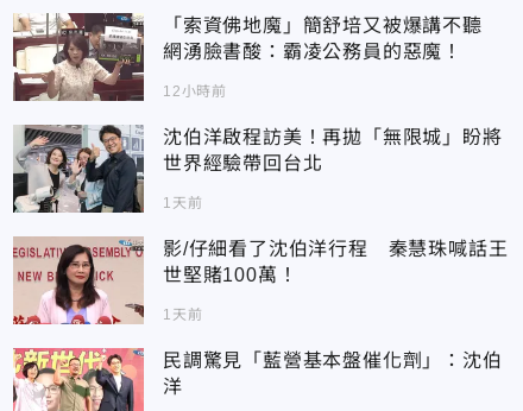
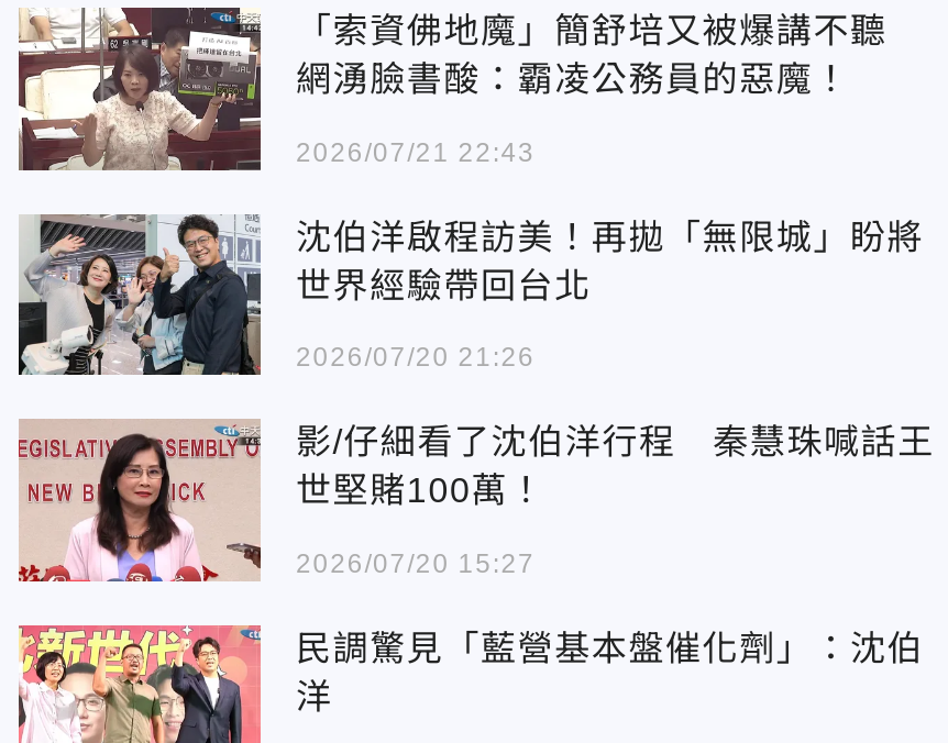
- 12小時前
+ 2026/07/21 22:43

- 1天前
+ 2026/07/20 21:26

- 1天前
+ 2026/07/20 15:27
